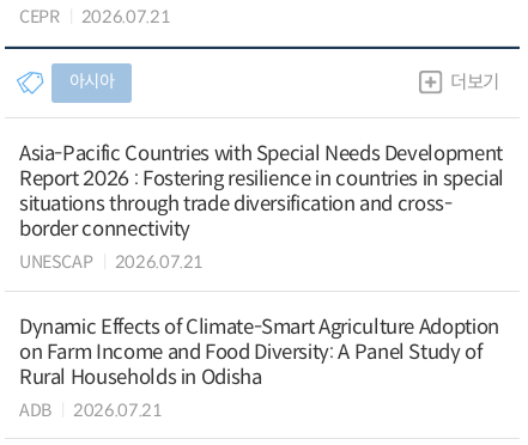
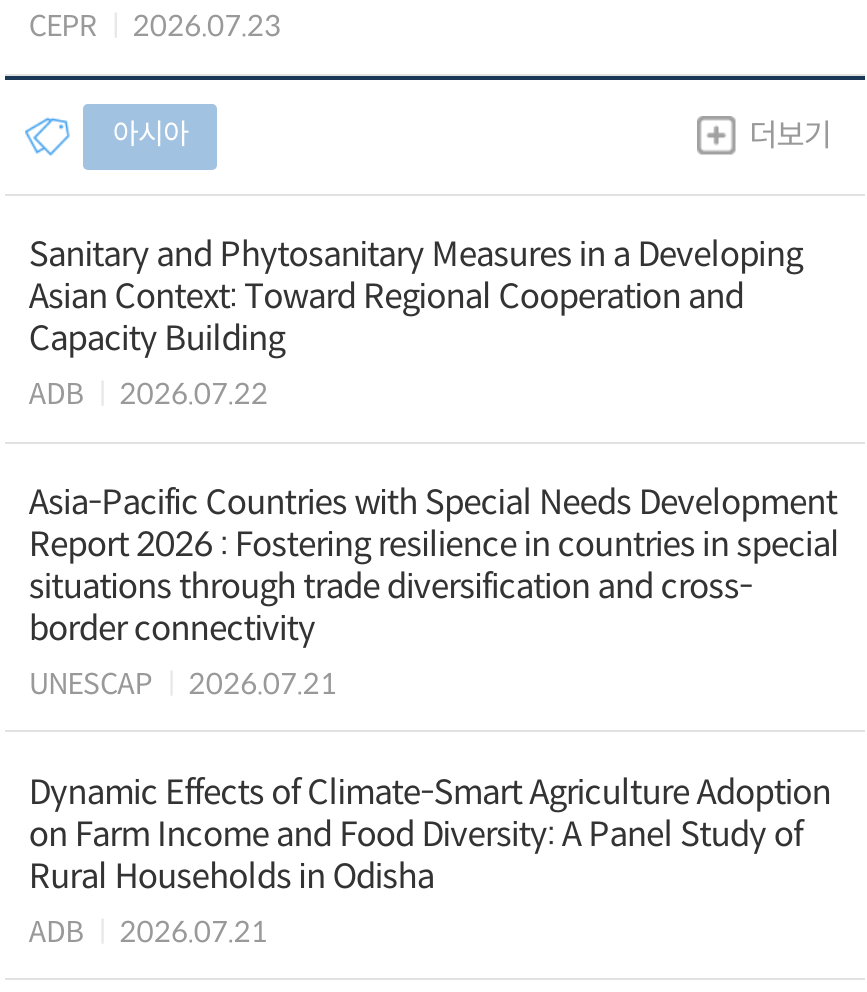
- CEPR 2026.07.21
+ CEPR 2026.07.23

+ Sanitary and Phytosanitary Measures in a Developing
+ Asian Context: Toward Regional Cooperation and
+ Capacity Building
+ ADB
+ 2026.07.22
